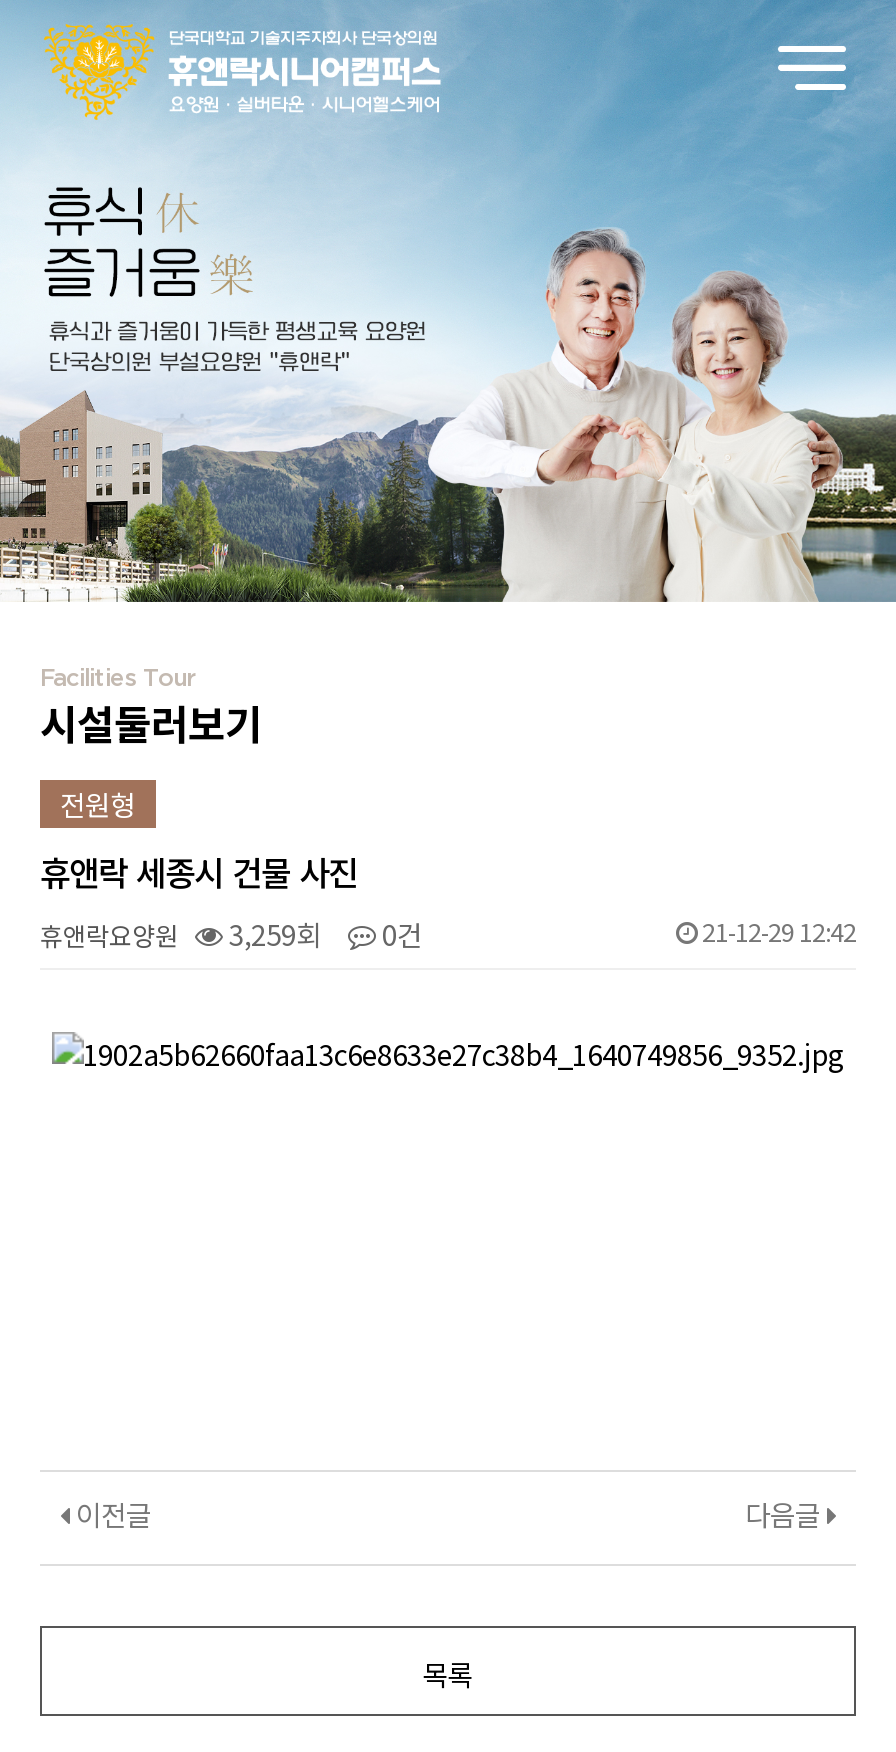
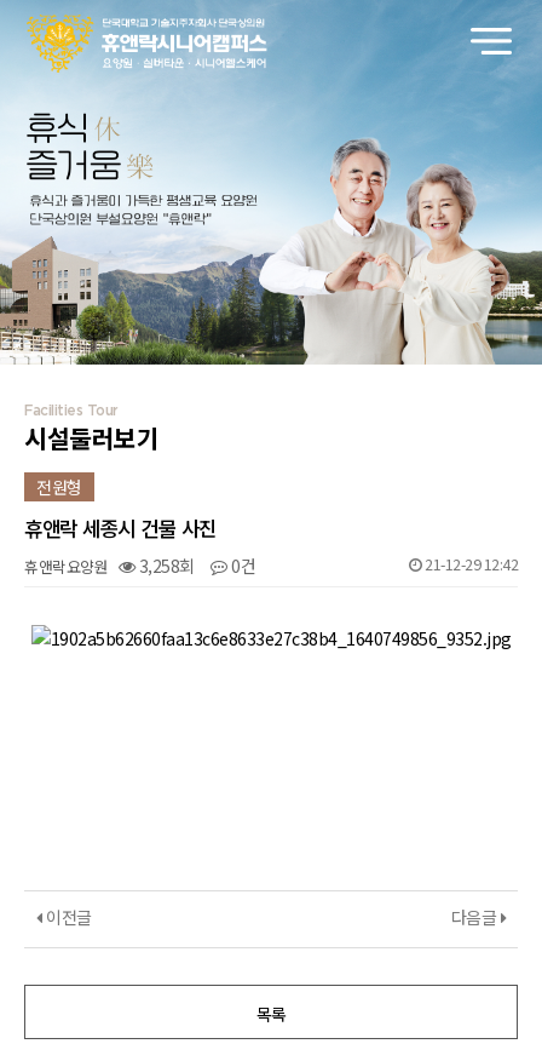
- 휴앤락요양원 3,259회 0건
+ 휴앤락요양원 3,258회 0건
